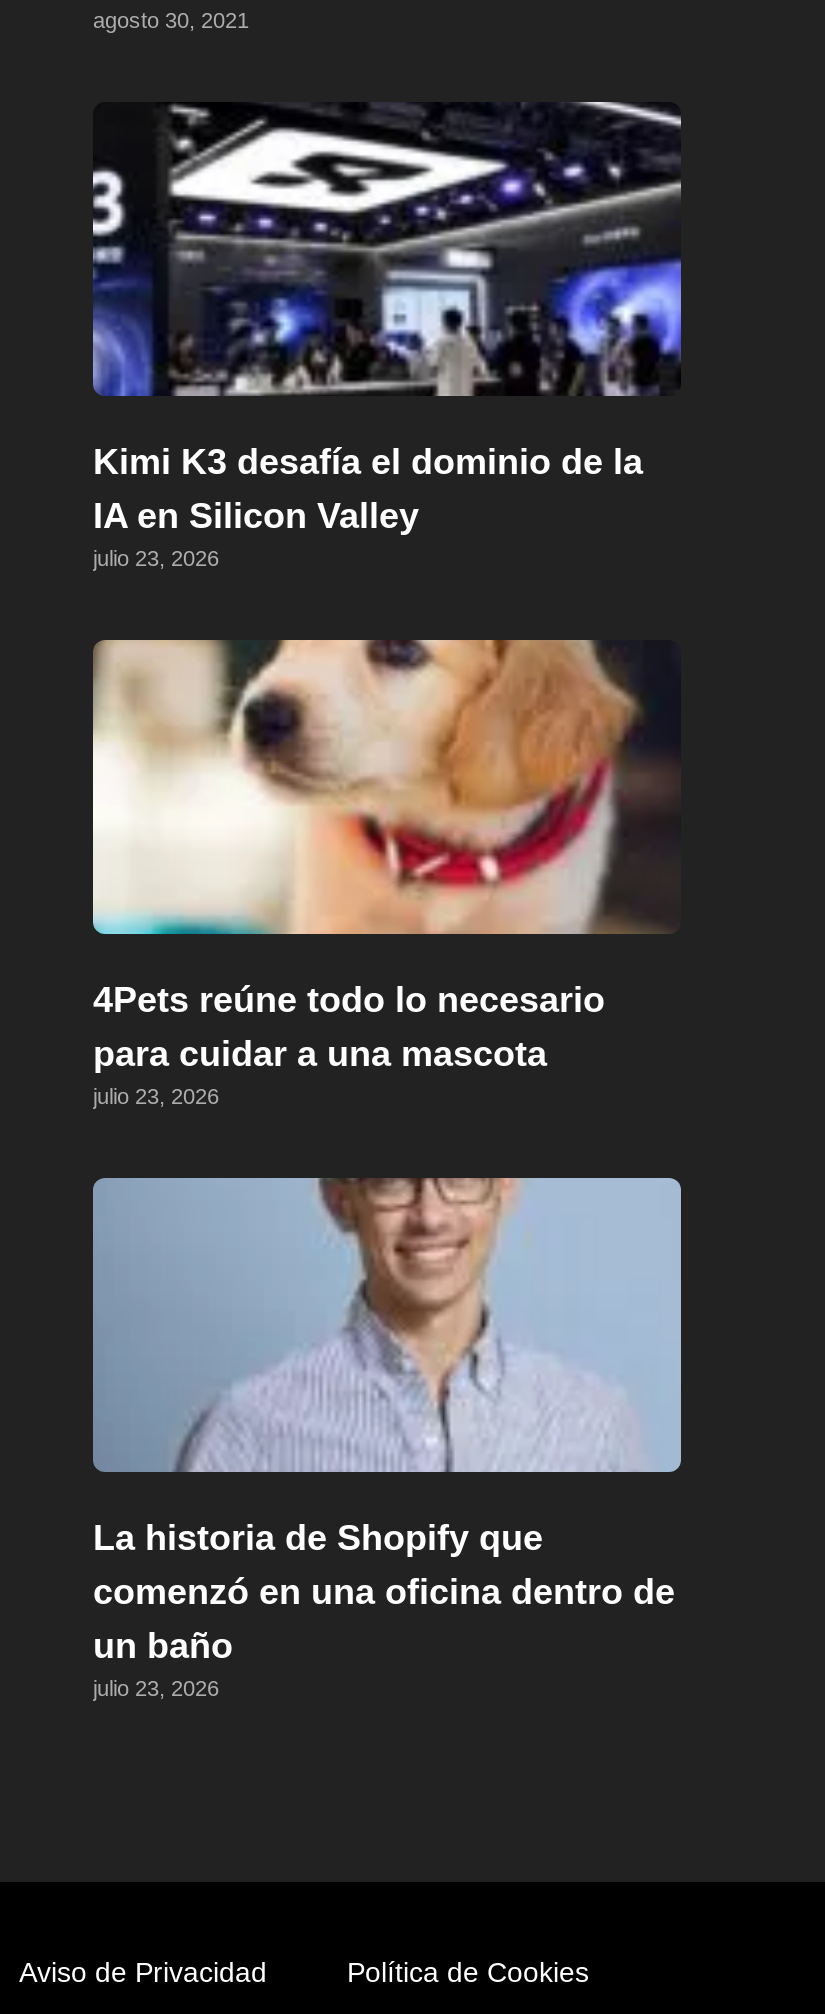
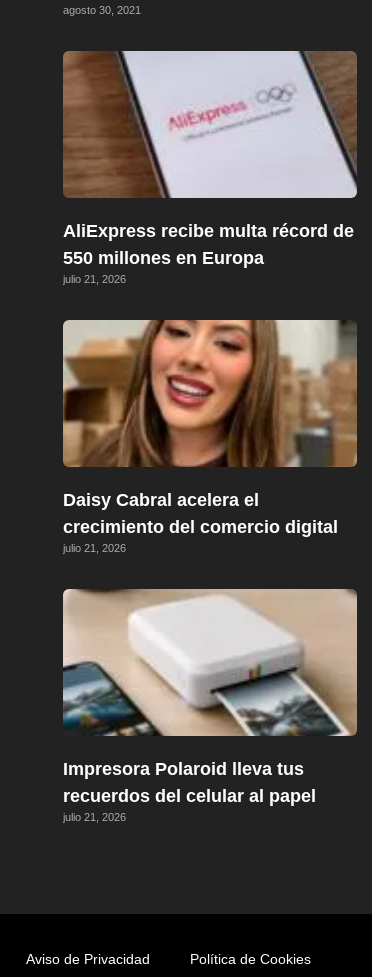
- [image]
- Kimi K3 desafía el dominio de la
- IA en Silicon Valley
- julio 23, 2026
+ [image]
+ AliExpress recibe multa récord de
+ 550 millones en Europa
+ julio 21, 2026

- [image]
- 4Pets reúne todo lo necesario
- para cuidar a una mascota
- julio 23, 2026
+ [image]
+ Daisy Cabral acelera el
+ crecimiento del comercio digital
+ julio 21, 2026

- [image]
- La historia de Shopify que
- comenzó en una oficina dentro de
- un baño
- julio 23, 2026
+ [image]
+ Impresora Polaroid lleva tus
+ recuerdos del celular al papel
+ julio 21, 2026
